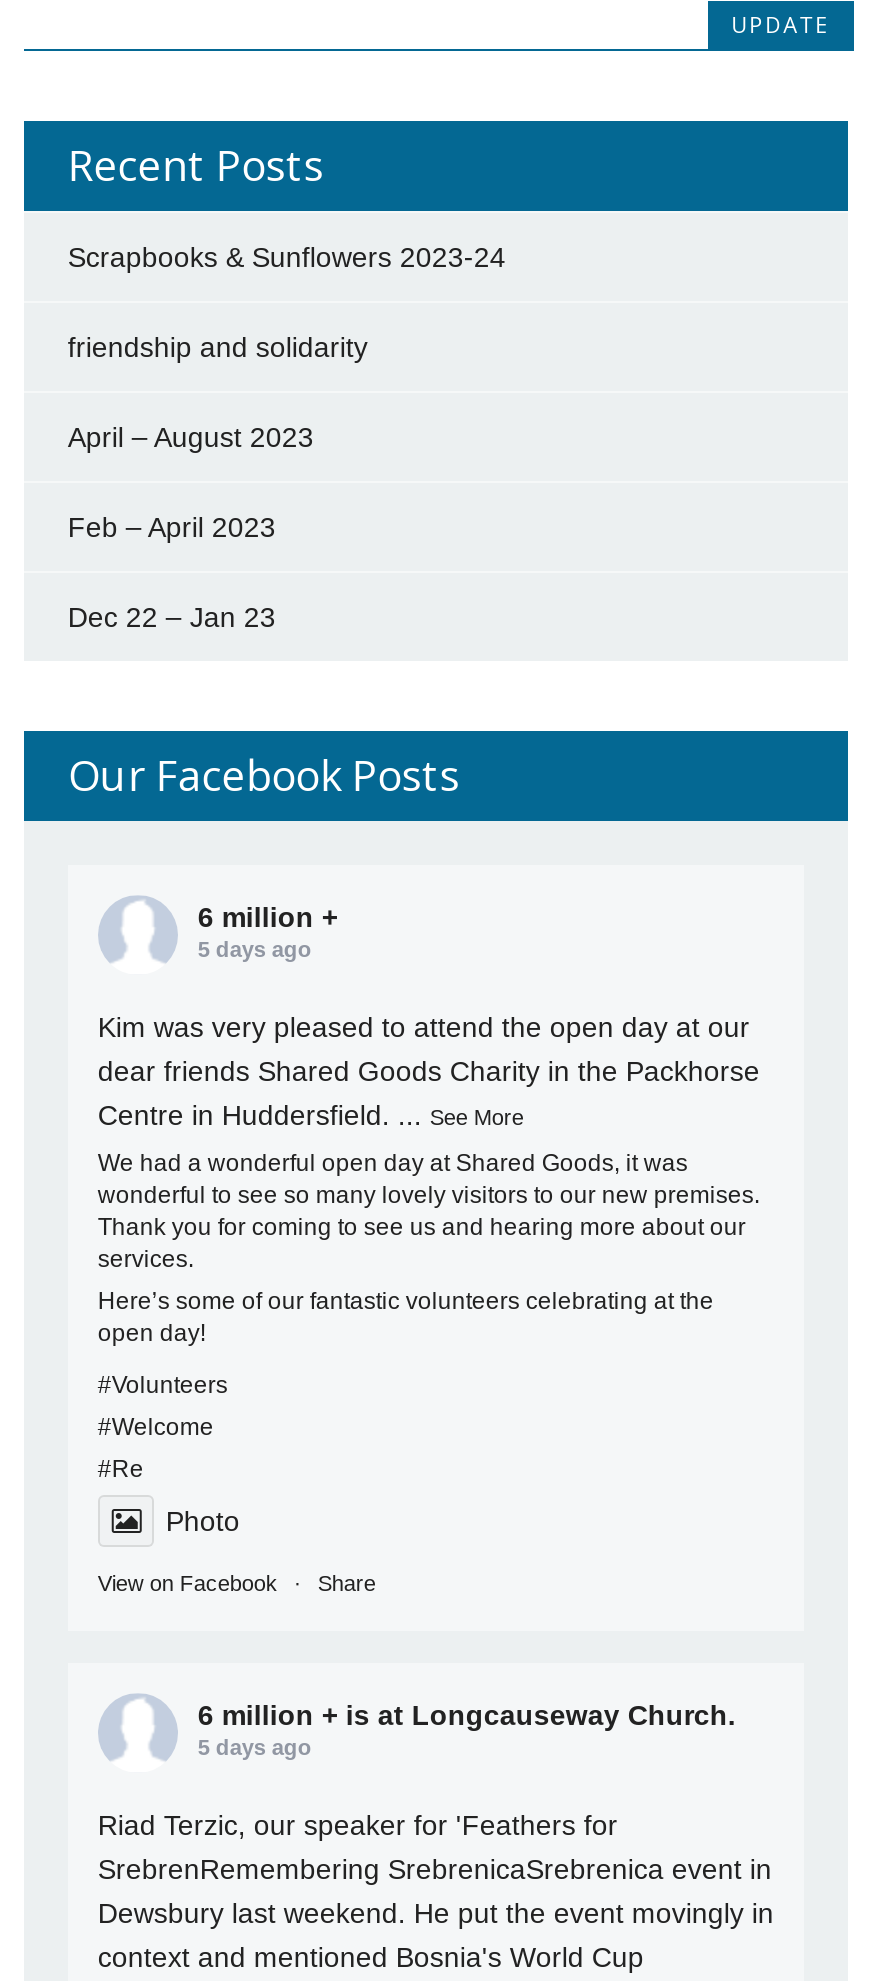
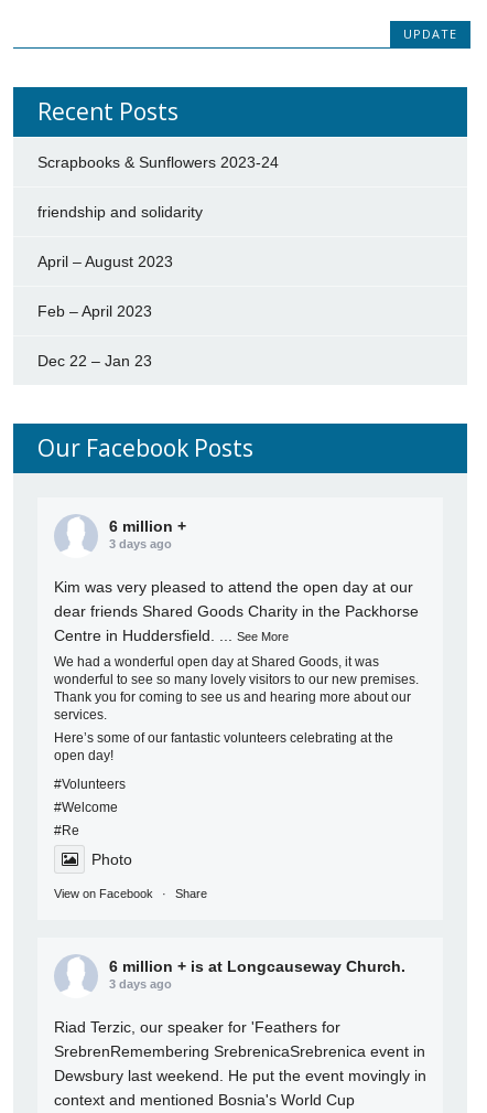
- 5 days ago
+ 3 days ago

- 5 days ago
+ 3 days ago
